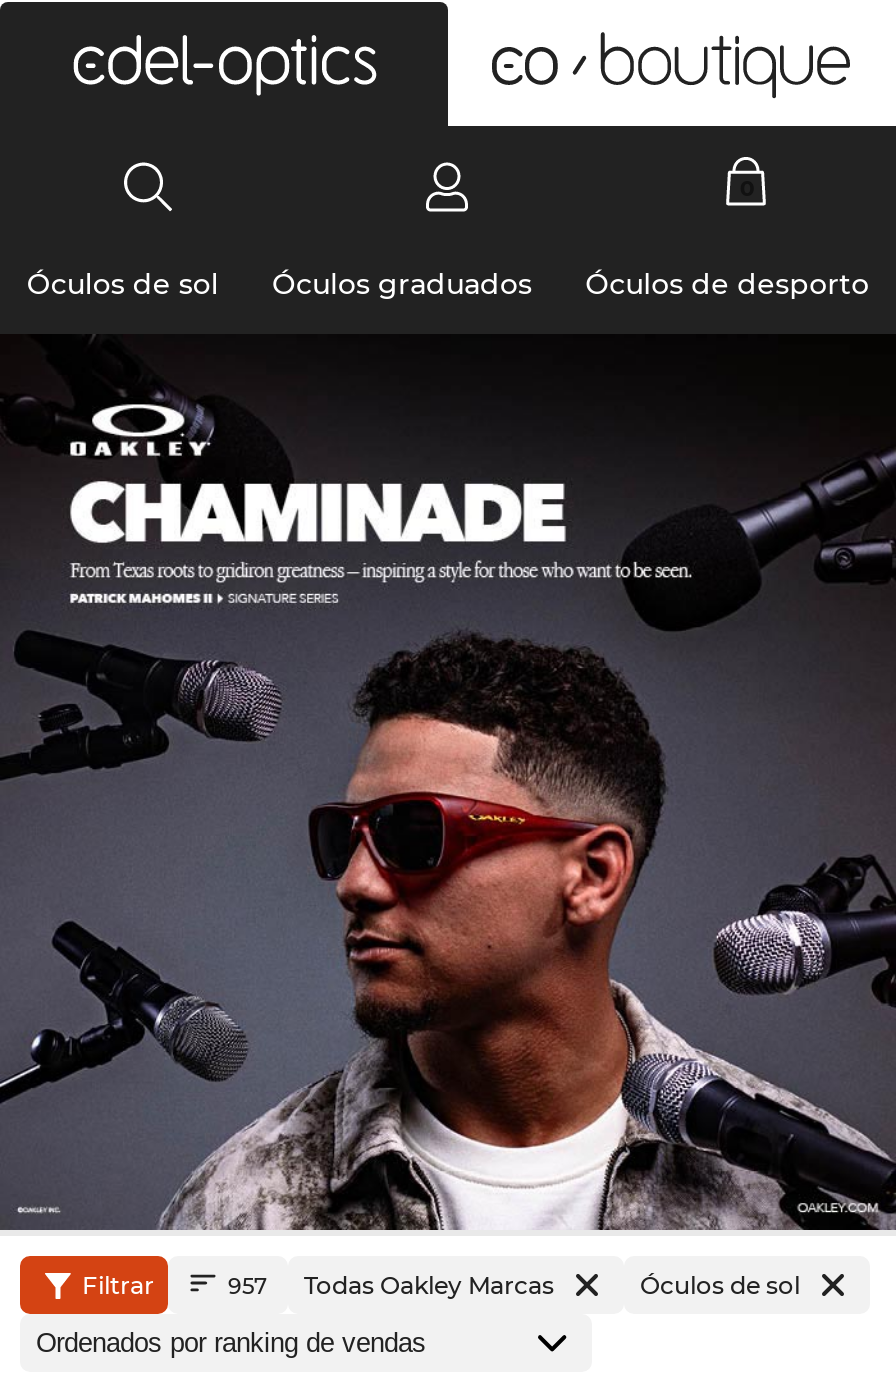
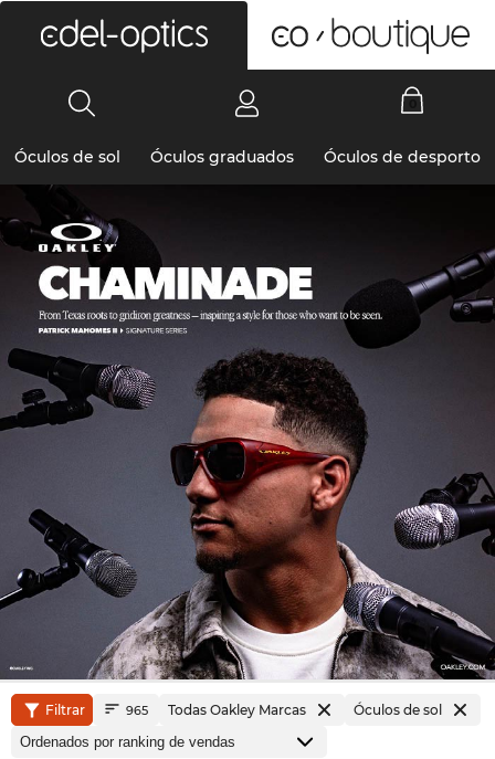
- 957 Todas Oakley Marcas
+ 965 Todas Oakley Marcas
